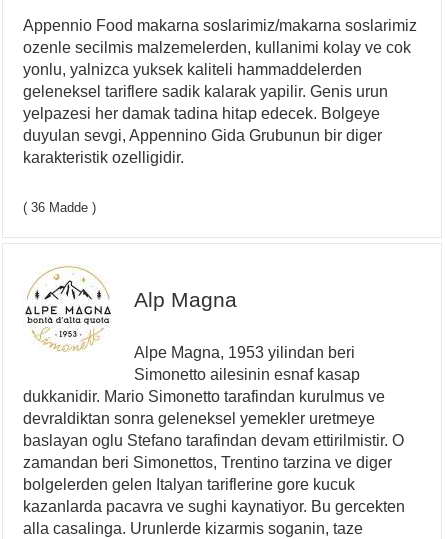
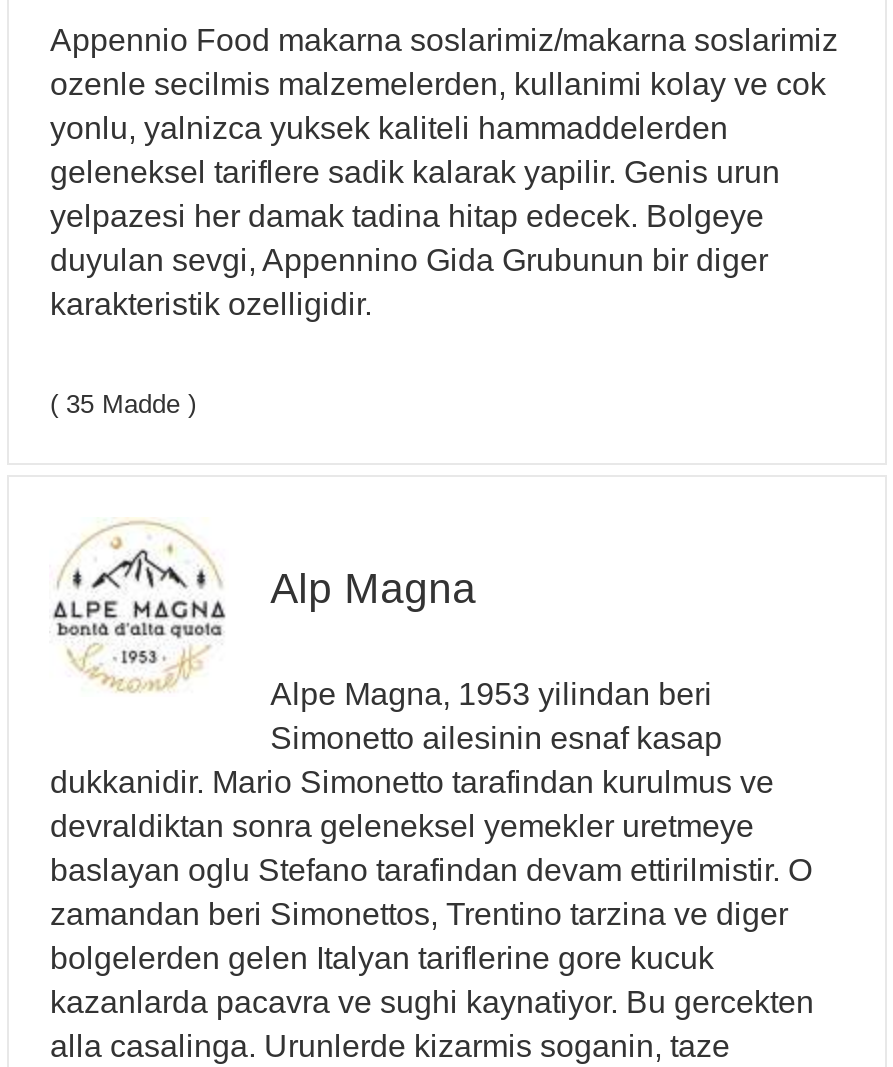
- ( 36 Madde )
+ ( 35 Madde )
